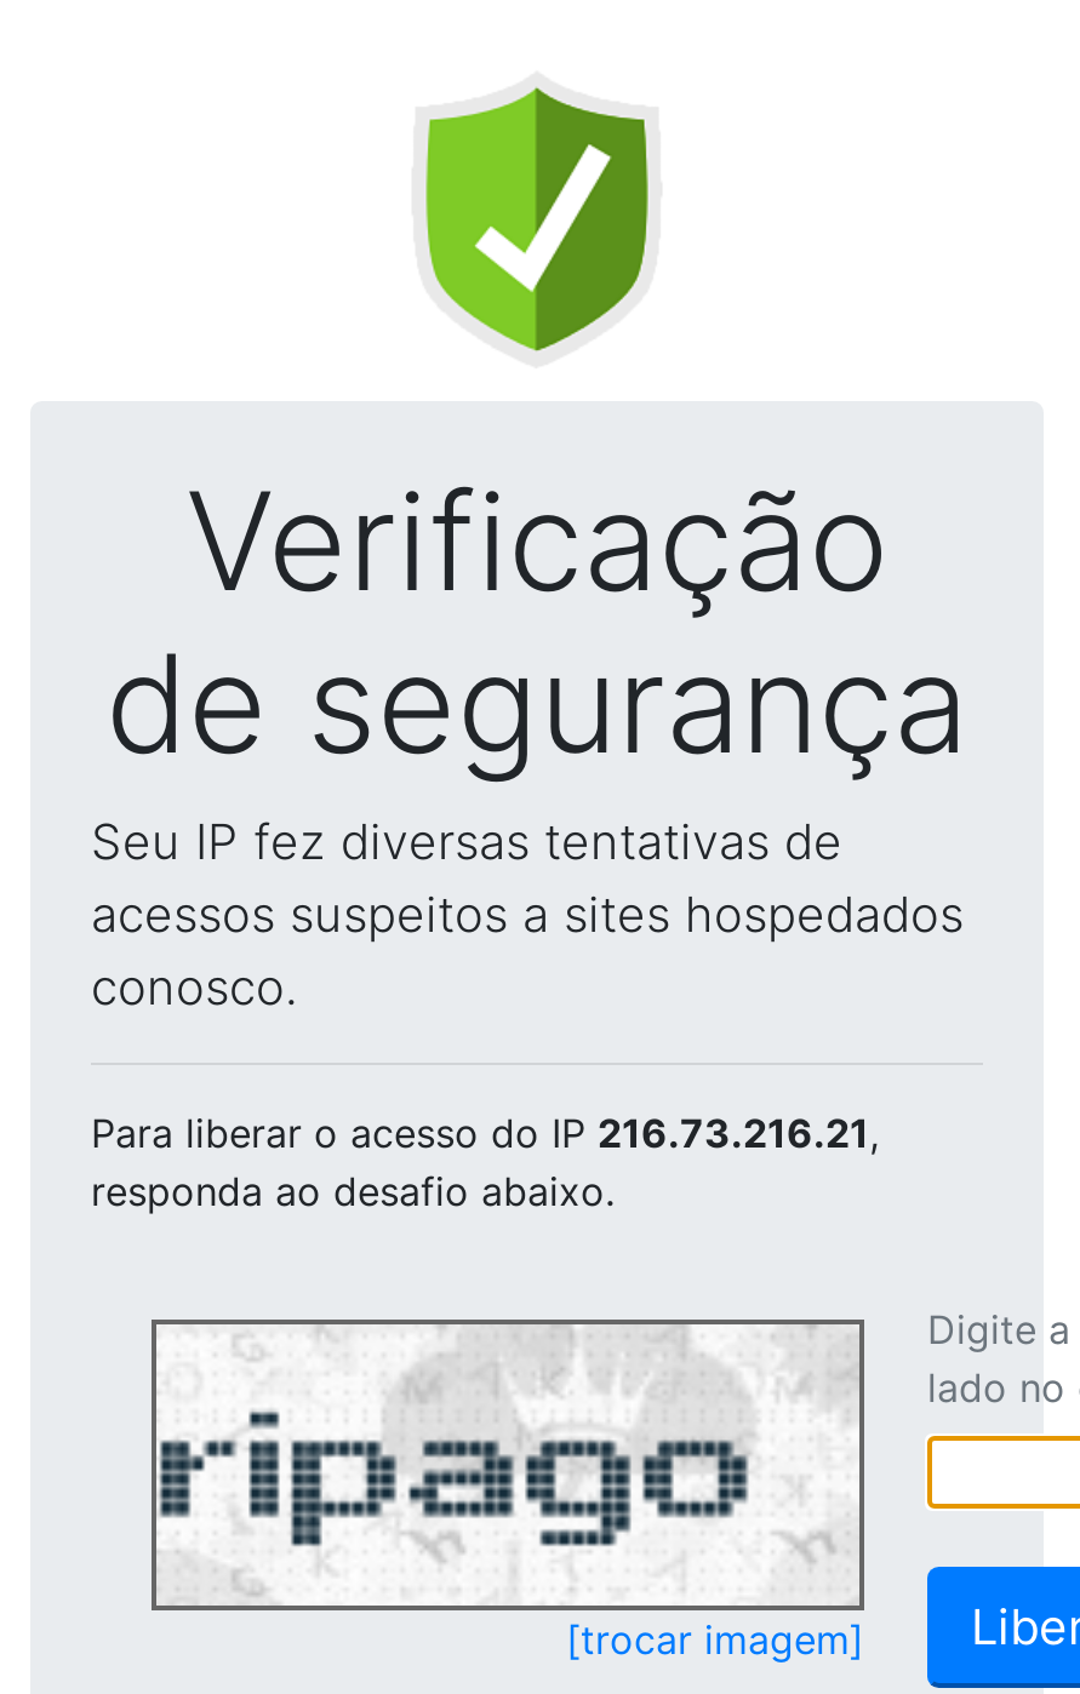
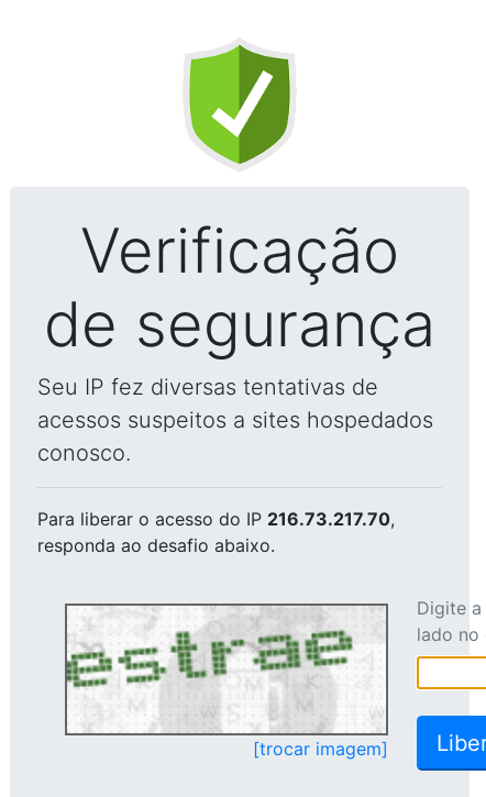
- Para liberar o acesso do IP 216.73.216.21,
+ Para liberar o acesso do IP 216.73.217.70,

- [image]
+ [image]
